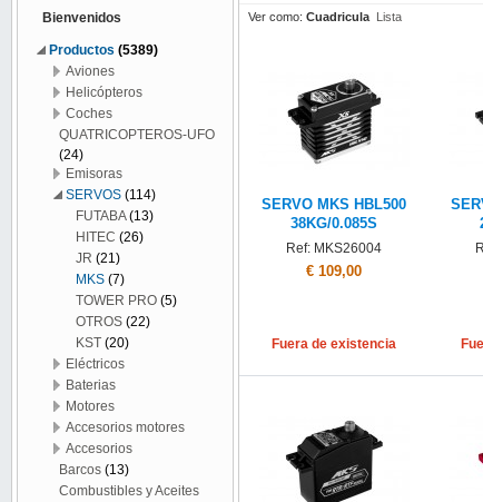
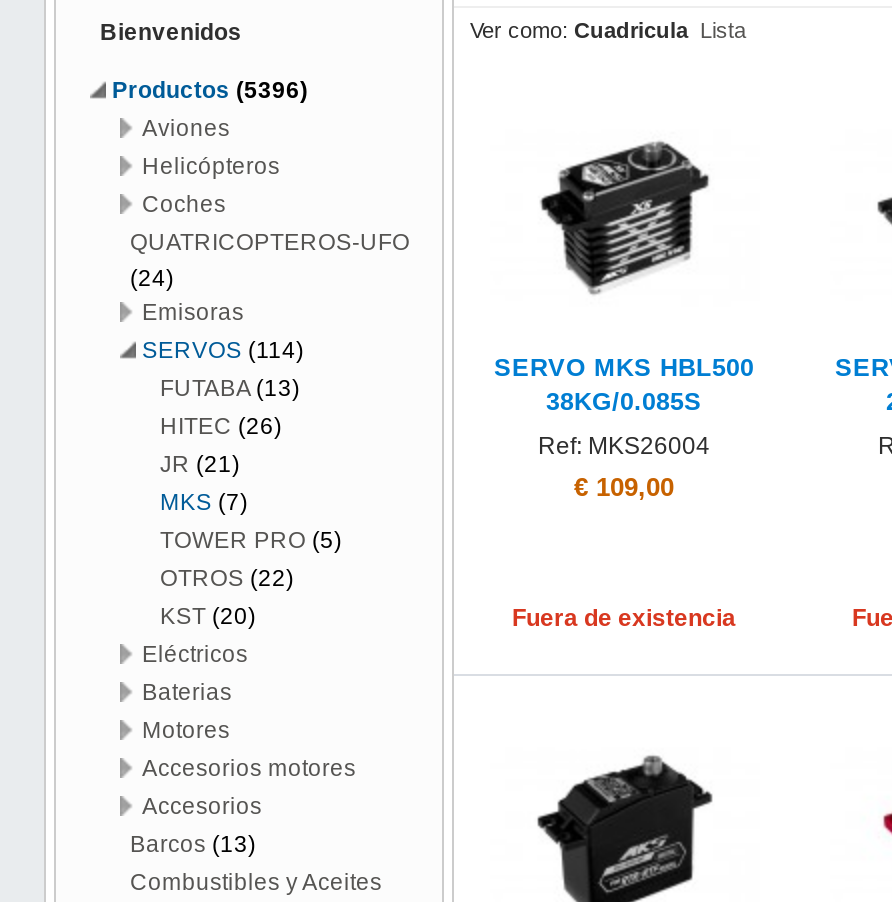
- Productos (5389)
+ Productos (5396)
